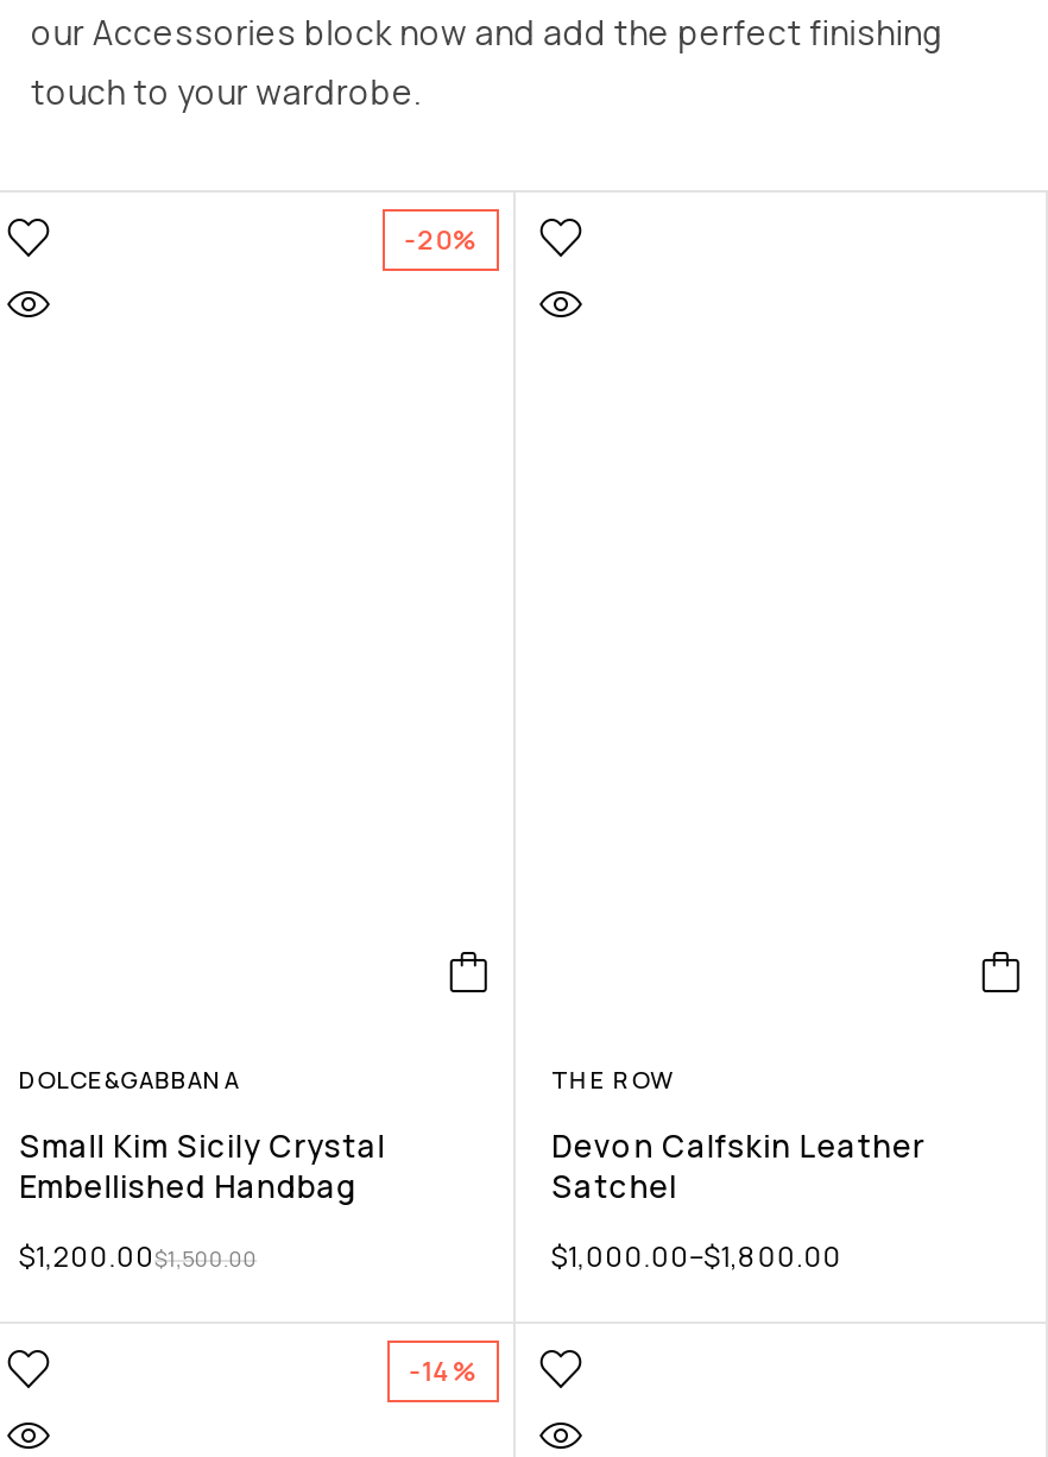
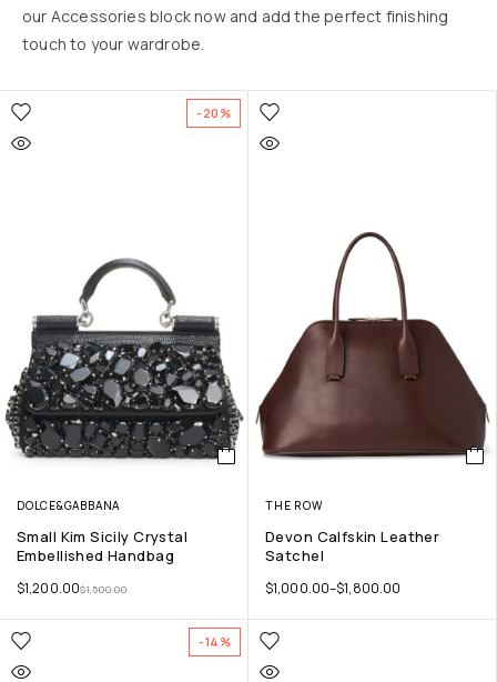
+ [image]

+ [image]
